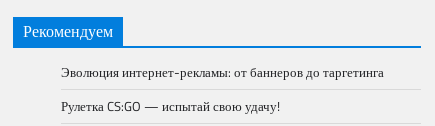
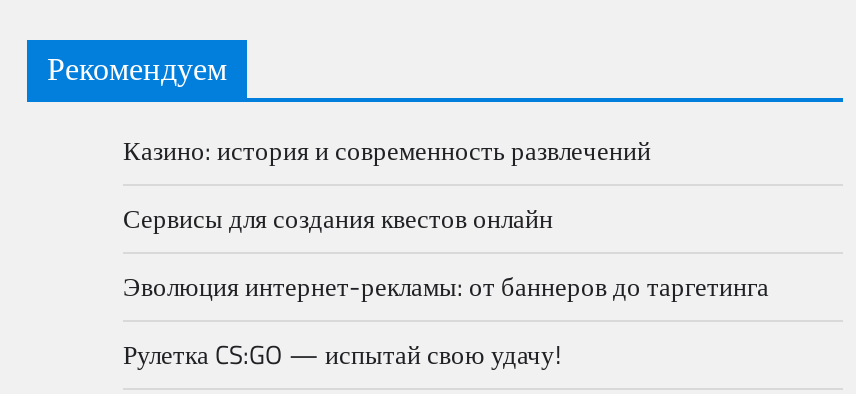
+ Казино: история и современность развлечений
+ Сервисы для создания квестов онлайн
